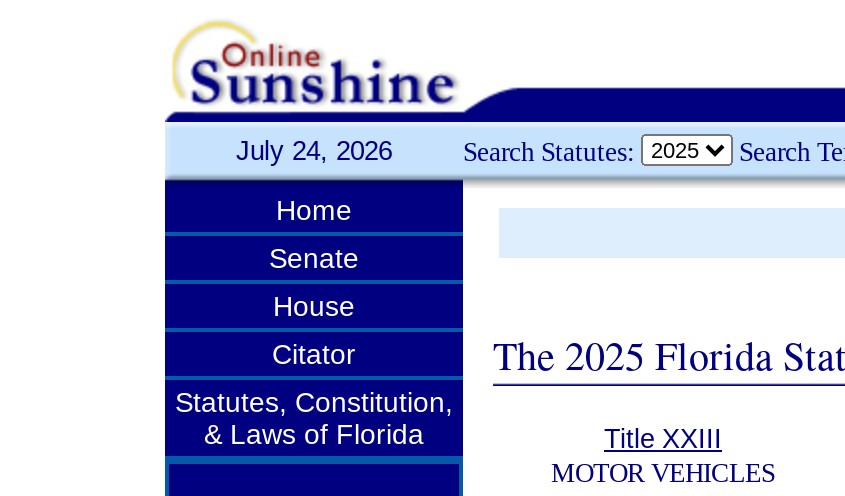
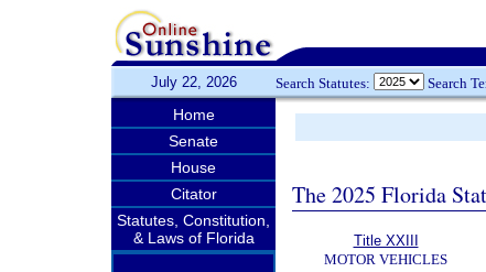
- July 24, 2026
+ July 22, 2026
